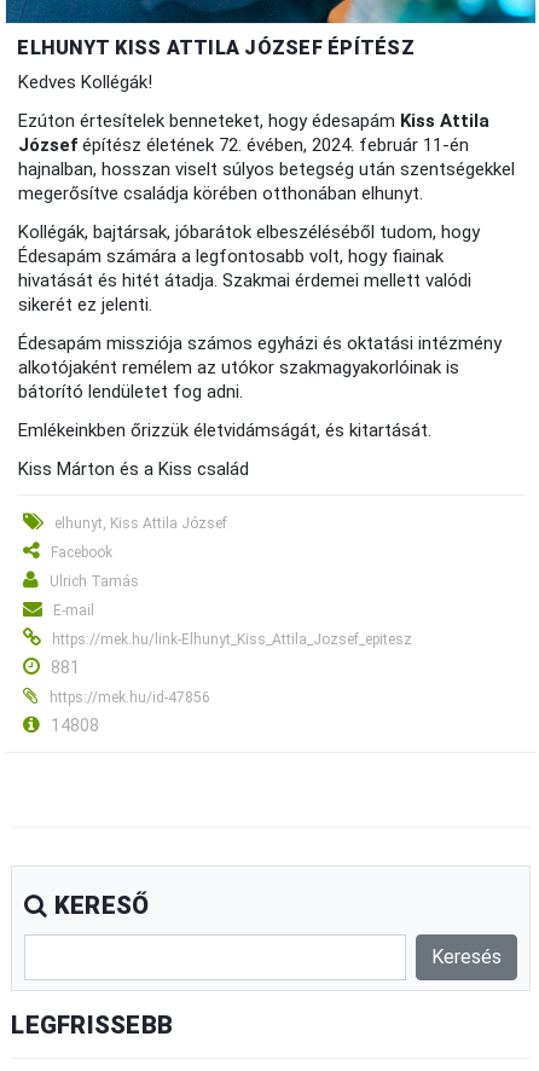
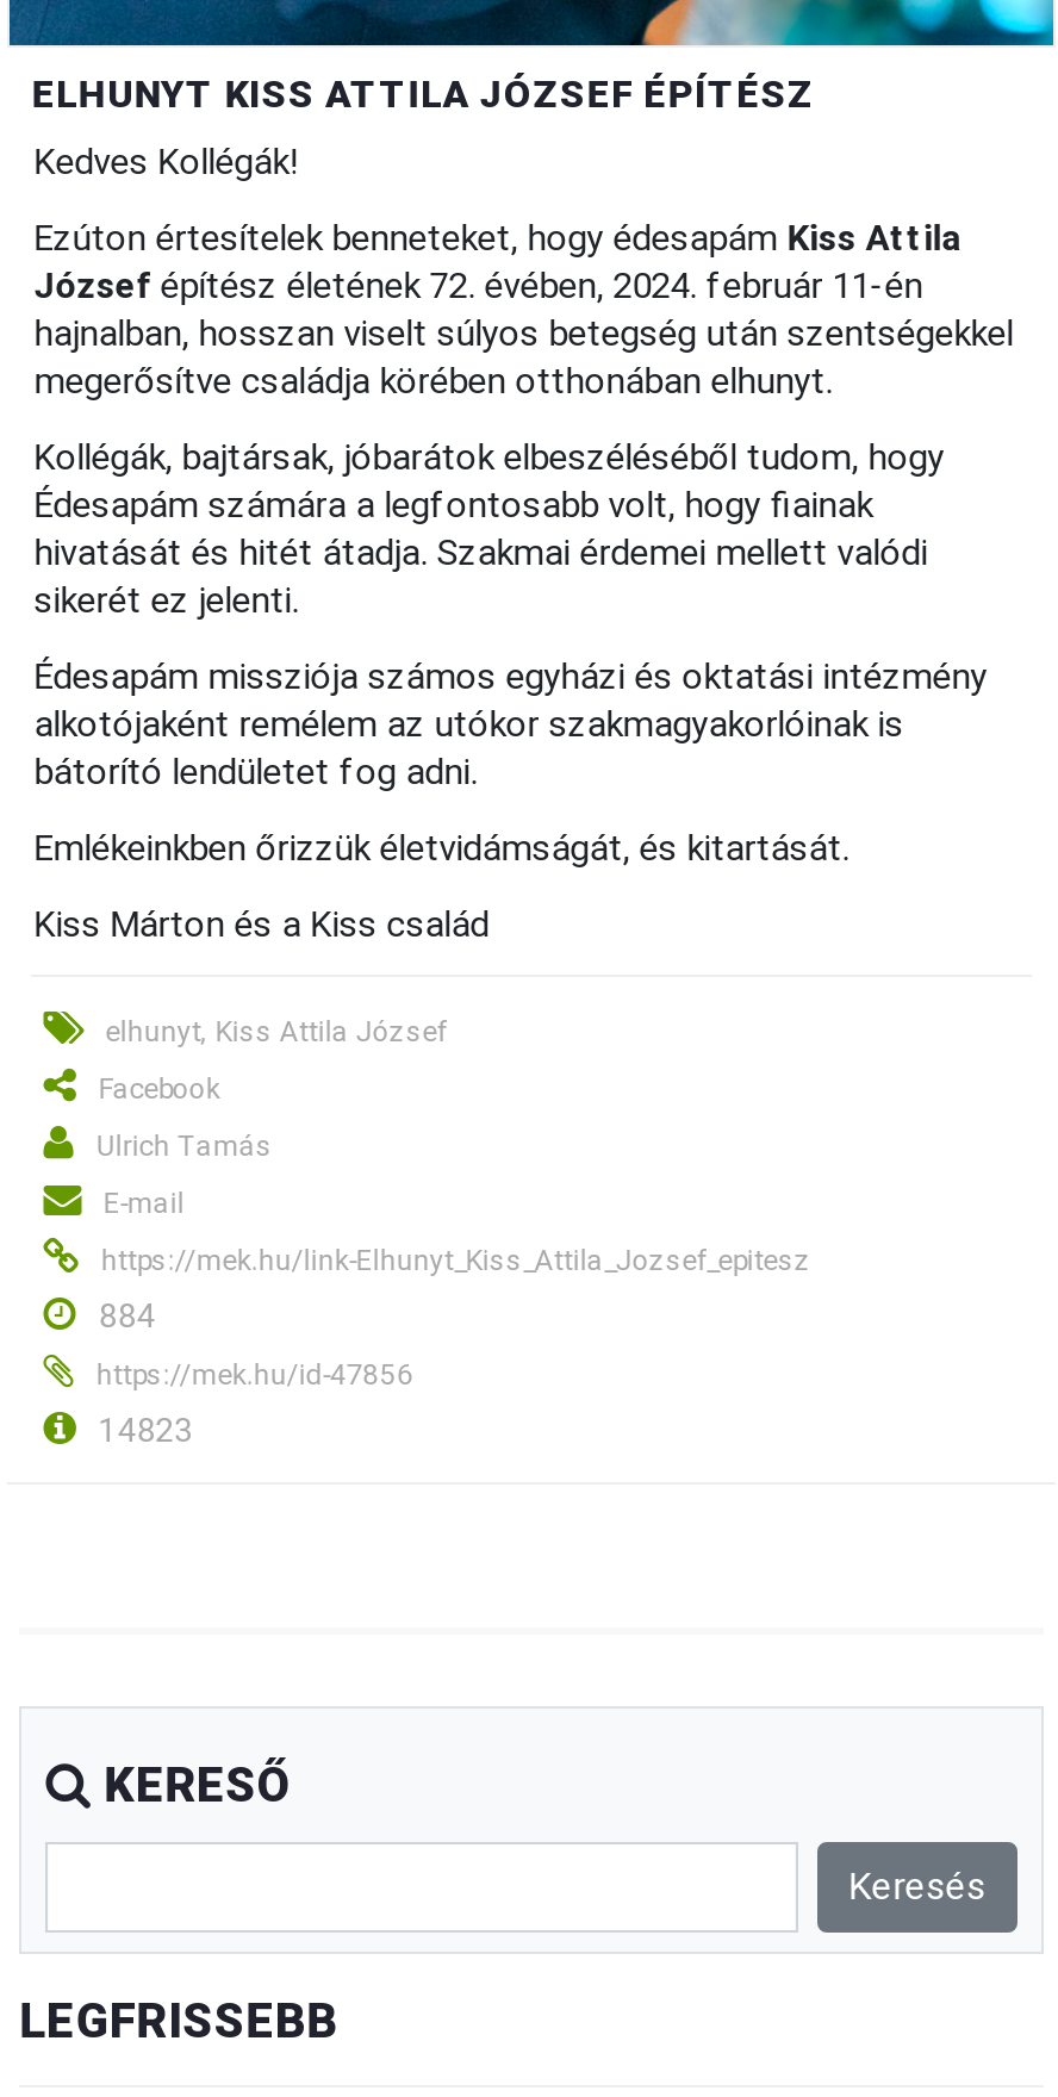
- 881
+ 884

- 14808
+ 14823
